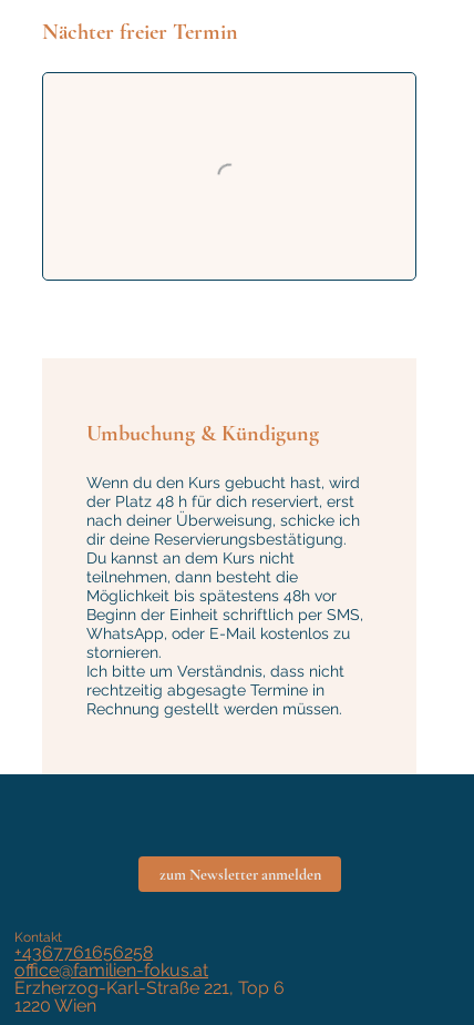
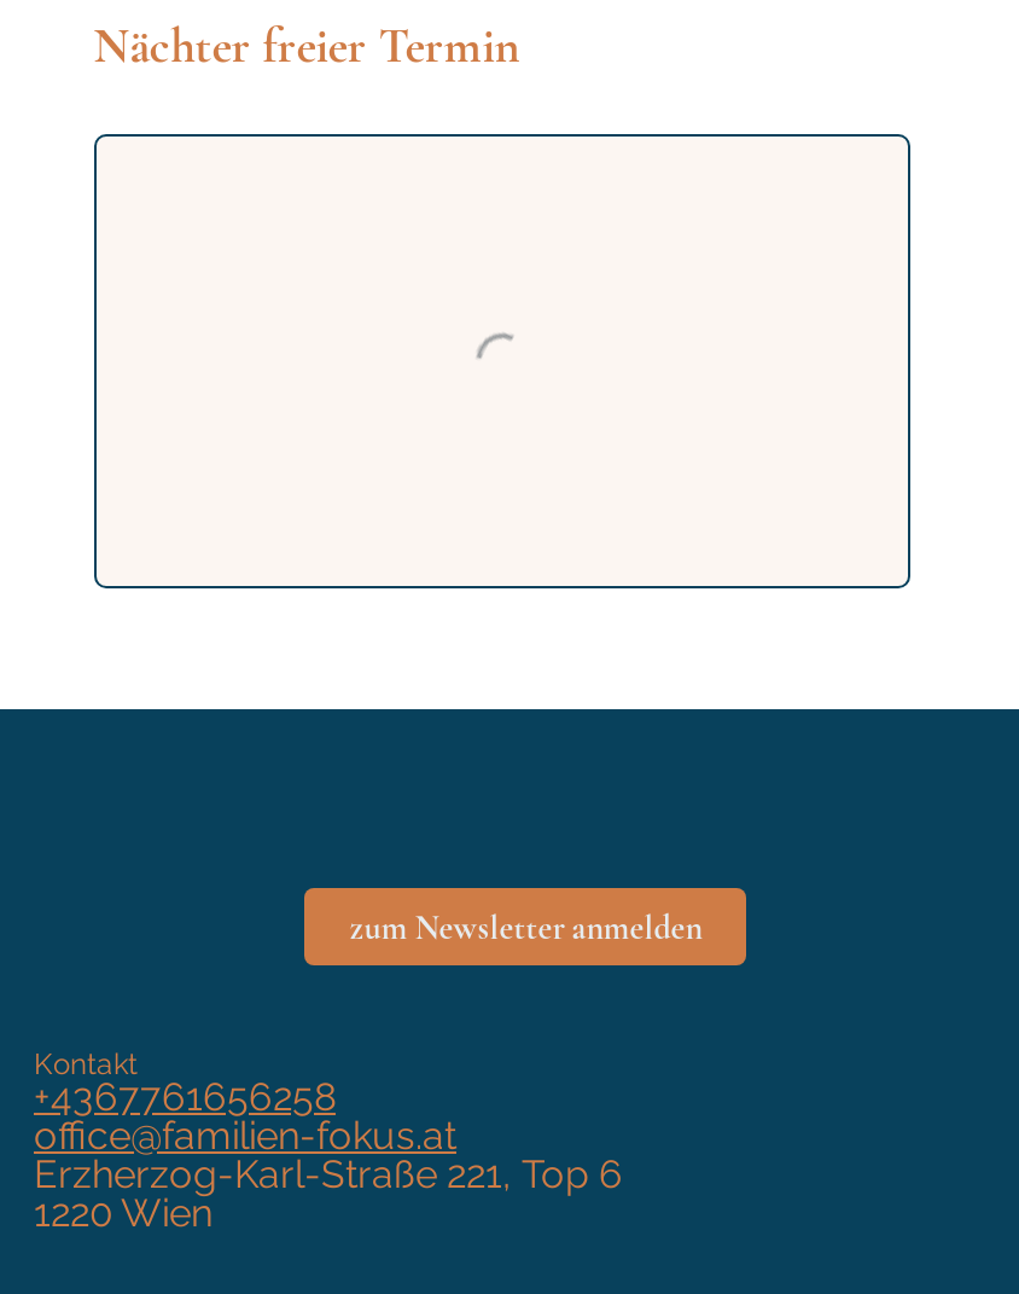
- Umbuchung & Kündigung
- Wenn du den Kurs gebucht hast, wird
- der Platz 48 h für dich reserviert, erst
- nach deiner Überweisung, schicke ich
- dir deine Reservierungsbestätigung.
- Du kannst an dem Kurs nicht
- teilnehmen, dann besteht die
- Möglichkeit bis spätestens 48h vor
- Beginn der Einheit schriftlich per SMS,
- WhatsApp, oder E-Mail kostenlos zu
- stornieren.
- Ich bitte um Verständnis, dass nicht
- rechtzeitig abgesagte Termine in
- Rechnung gestellt werden müssen.
